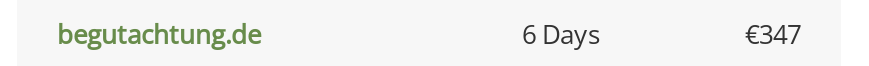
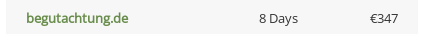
- 6 Days
+ 8 Days
